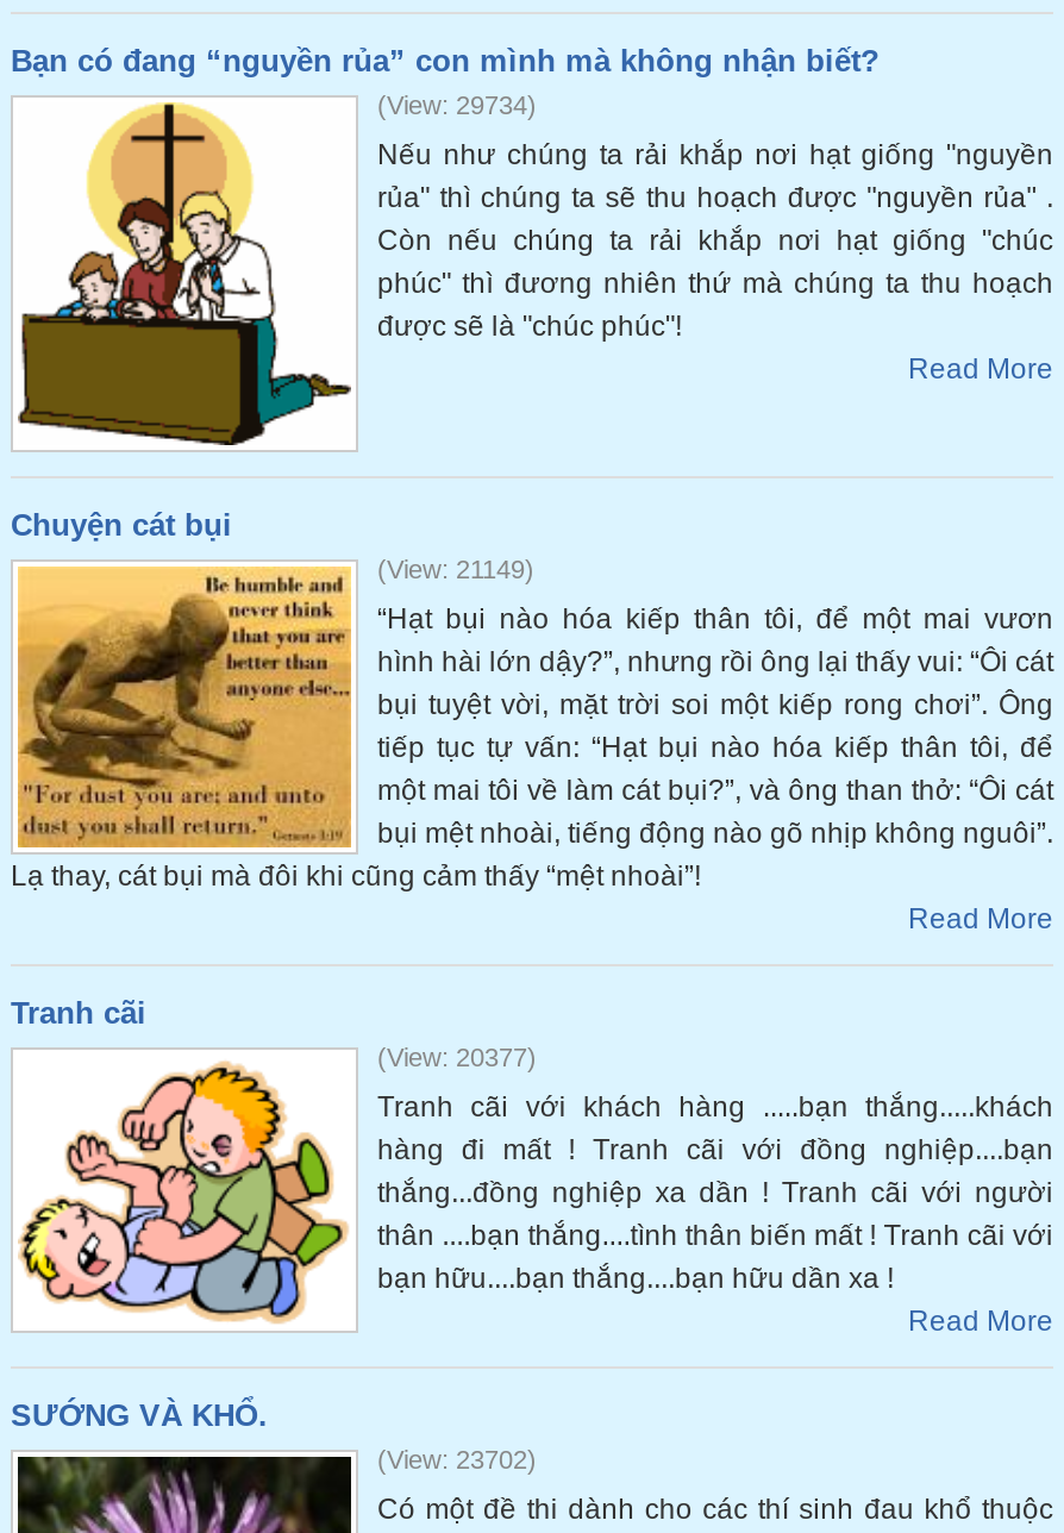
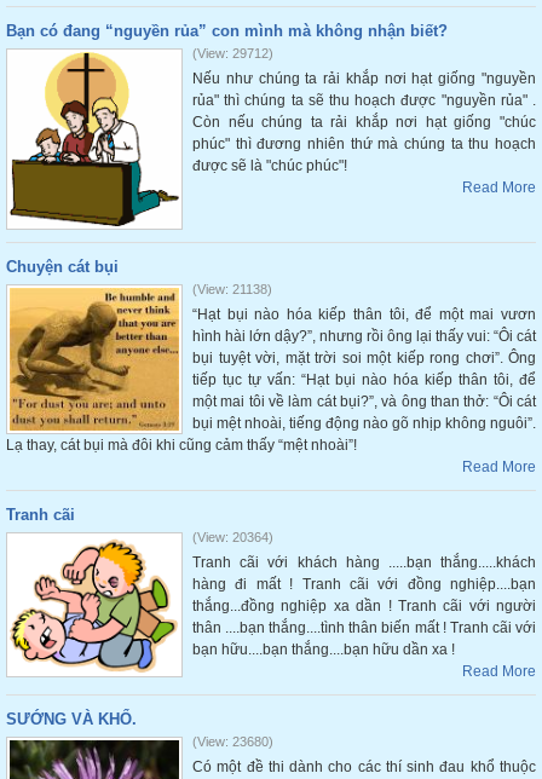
- (View: 29734)
+ (View: 29712)

- (View: 21149)
+ (View: 21138)

- (View: 20377)
+ (View: 20364)

- (View: 23702)
+ (View: 23680)
